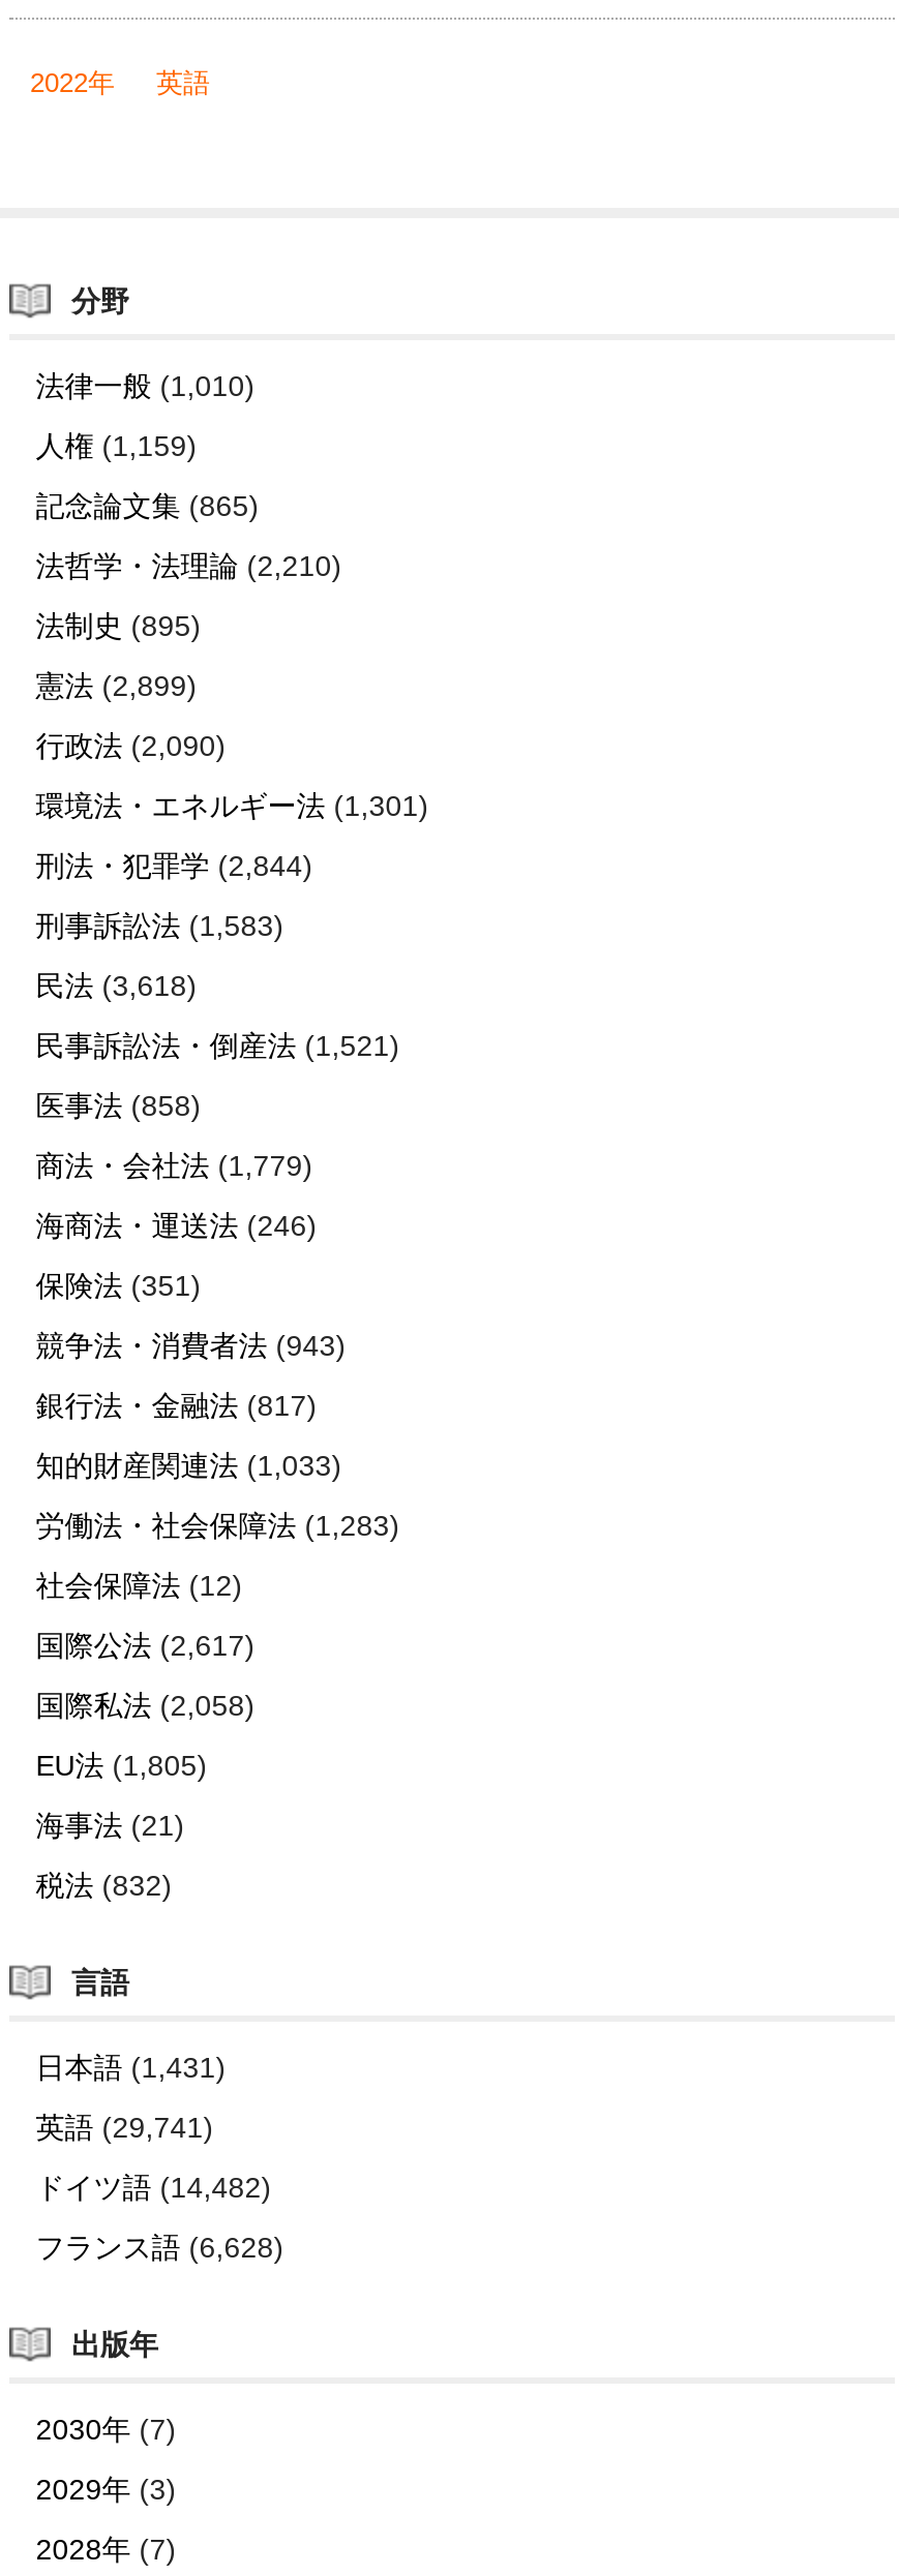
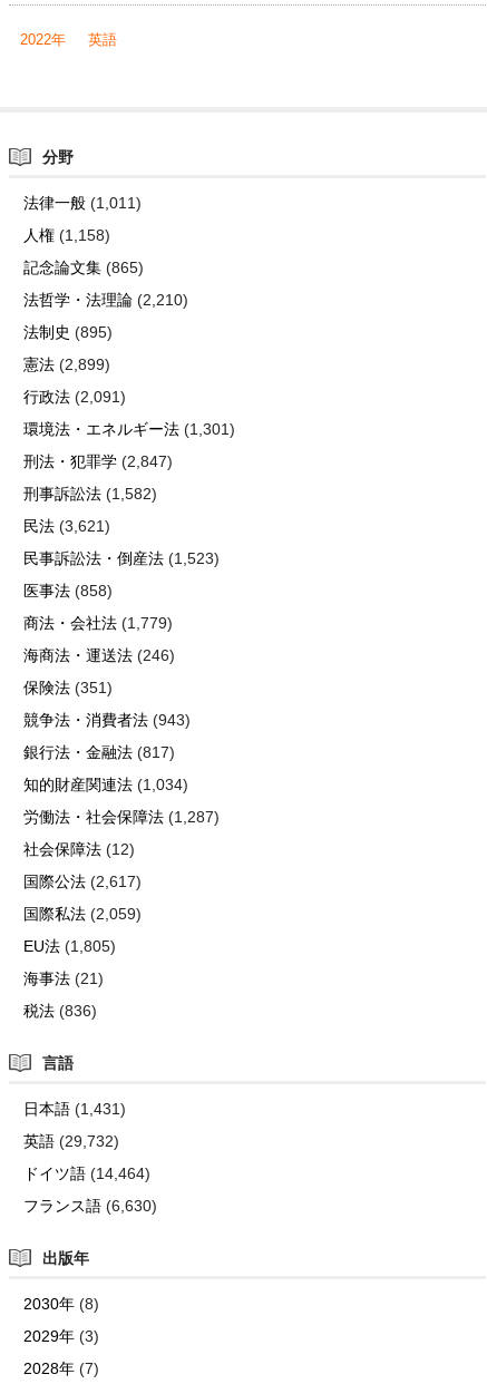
- 法律一般(1,010)
+ 法律一般(1,011)

- 人権(1,159)
+ 人権(1,158)

- 行政法(2,090)
+ 行政法(2,091)

- 刑法・犯罪学(2,844)
+ 刑法・犯罪学(2,847)

- 刑事訴訟法(1,583)
+ 刑事訴訟法(1,582)

- 民法(3,618)
+ 民法(3,621)

- 民事訴訟法・倒産法(1,521)
+ 民事訴訟法・倒産法(1,523)

- 知的財産関連法(1,033)
+ 知的財産関連法(1,034)

- 労働法・社会保障法(1,283)
+ 労働法・社会保障法(1,287)

- 国際私法(2,058)
+ 国際私法(2,059)

- 税法(832)
+ 税法(836)

- 英語(29,741)
+ 英語(29,732)

- ドイツ語(14,482)
+ ドイツ語(14,464)

- フランス語(6,628)
+ フランス語(6,630)

- 2030年(7)
+ 2030年(8)
